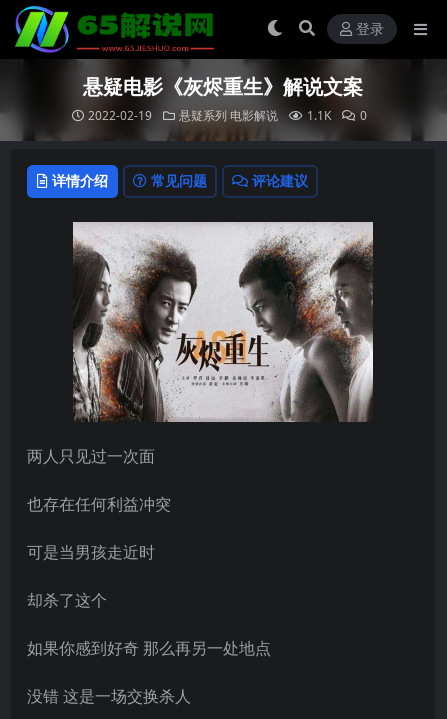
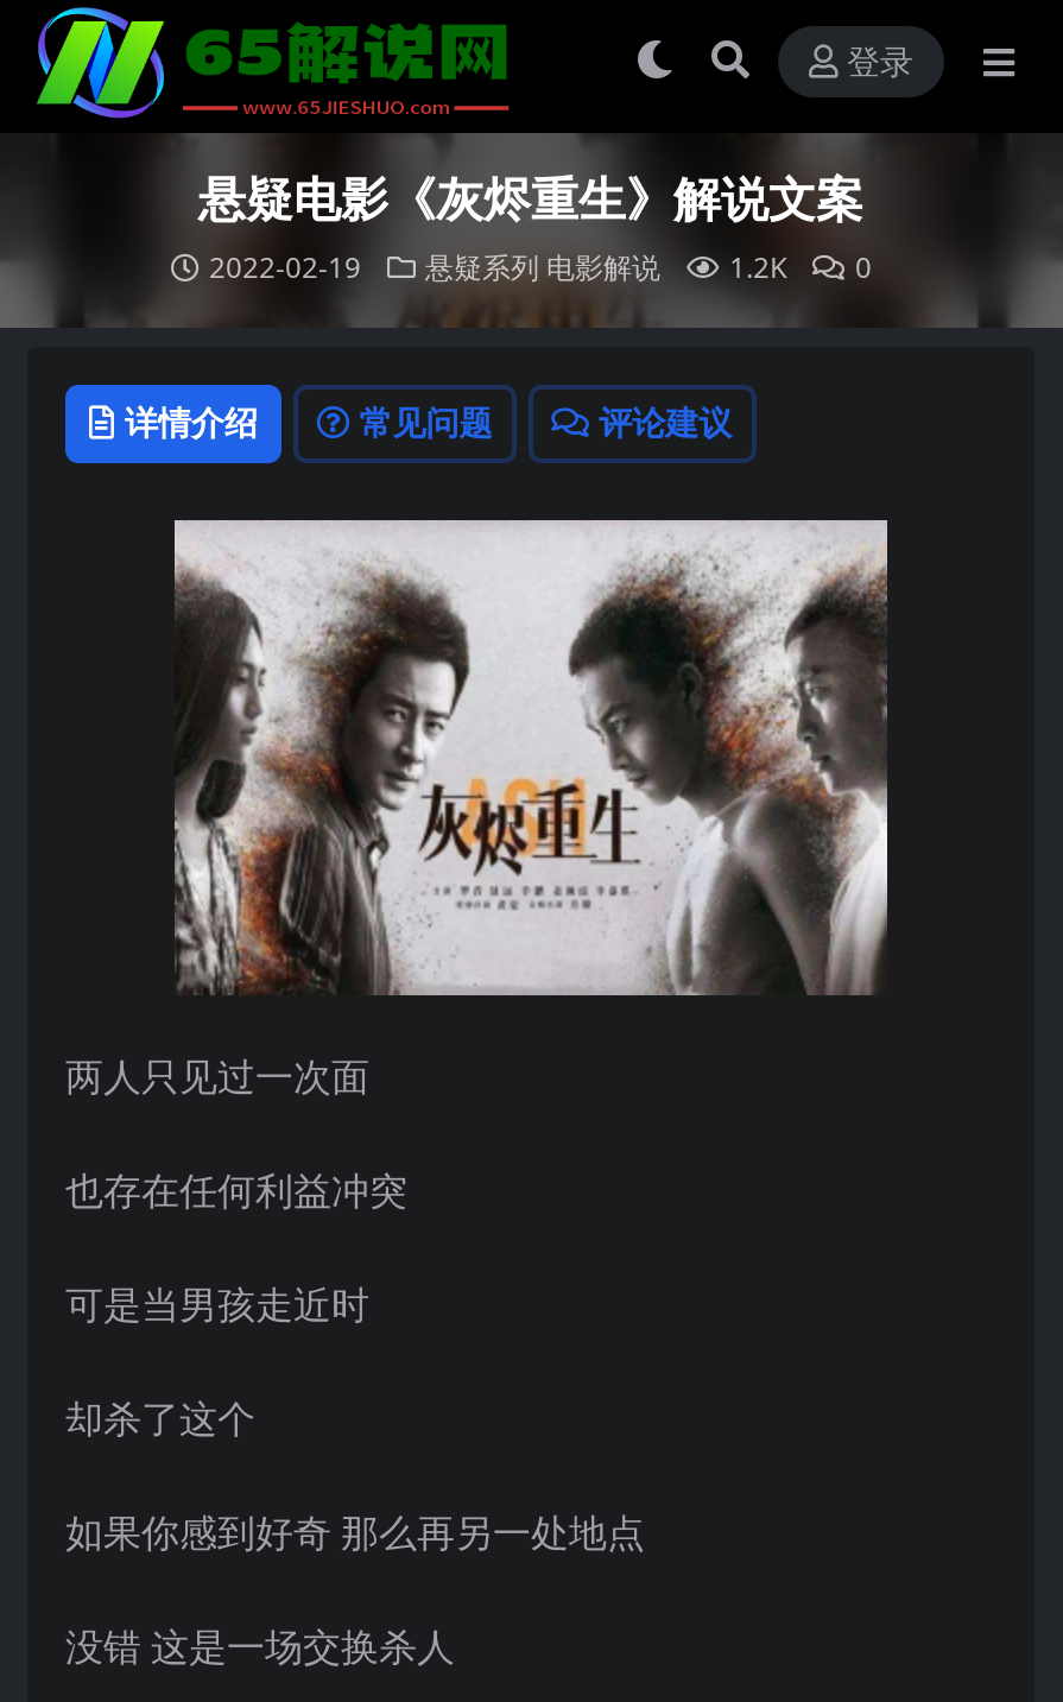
- 2022-02-19 悬疑系列 电影解说 1.1K 0
+ 2022-02-19 悬疑系列 电影解说 1.2K 0
